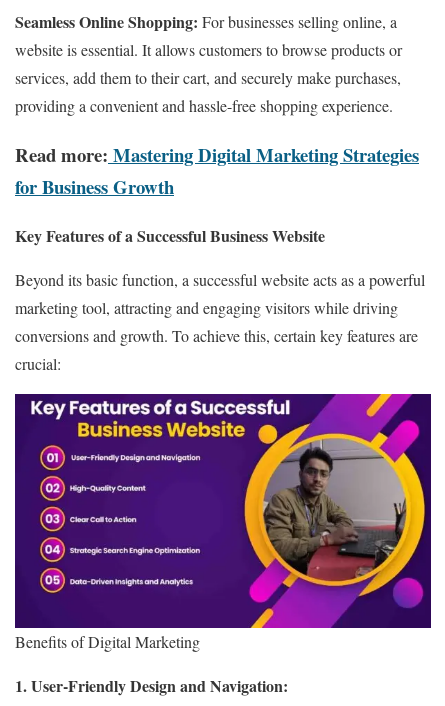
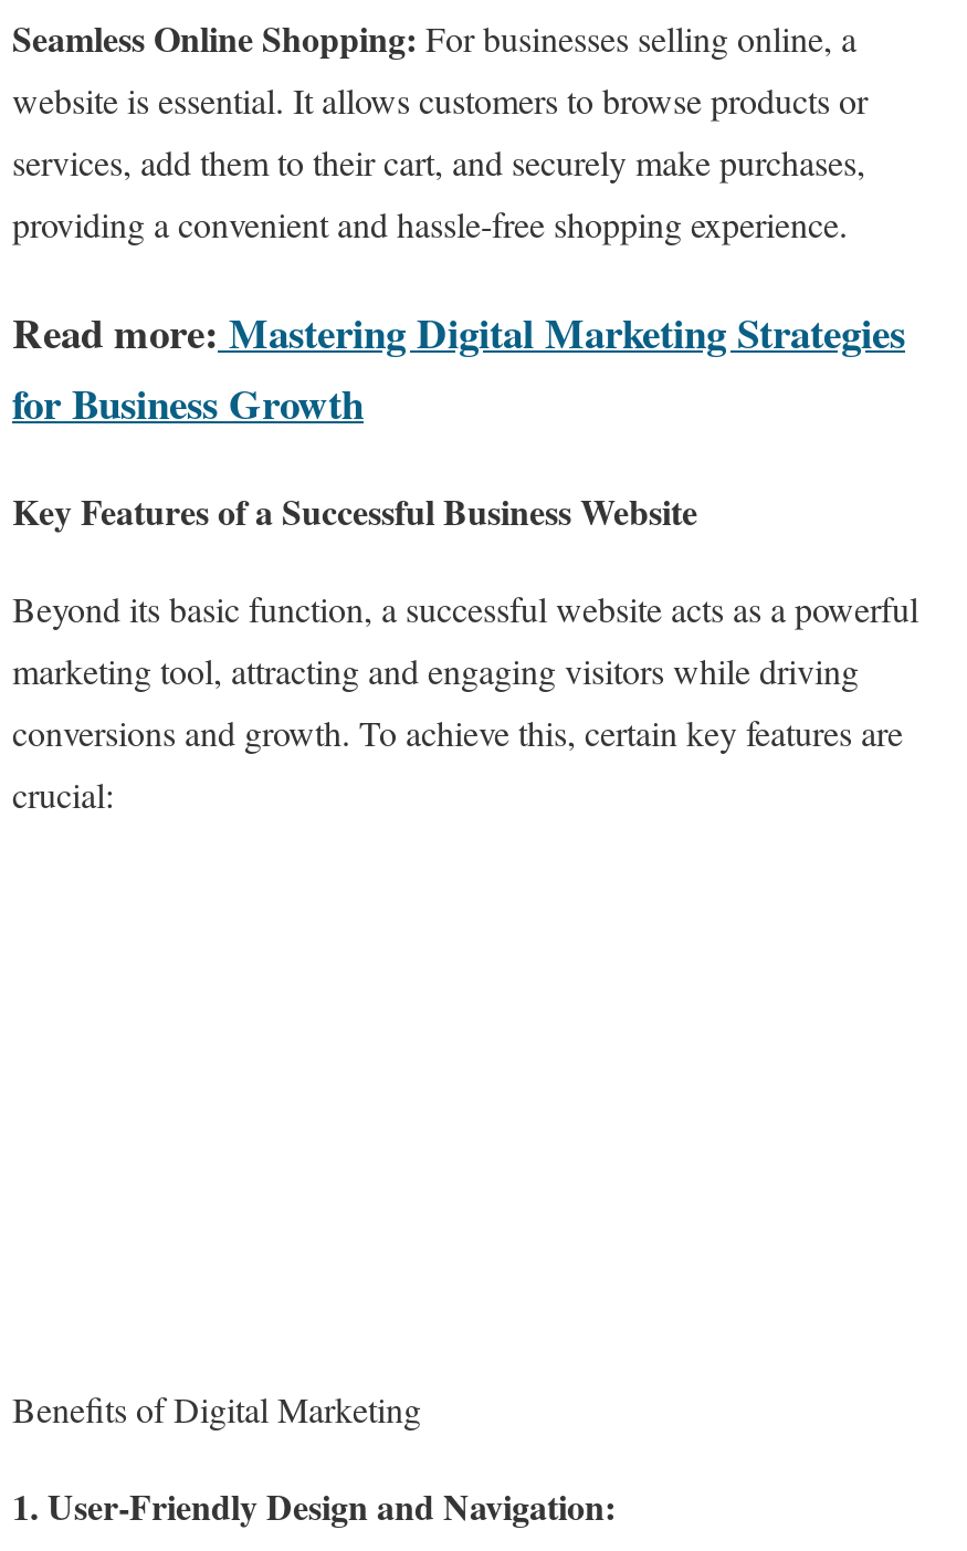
- [image]
